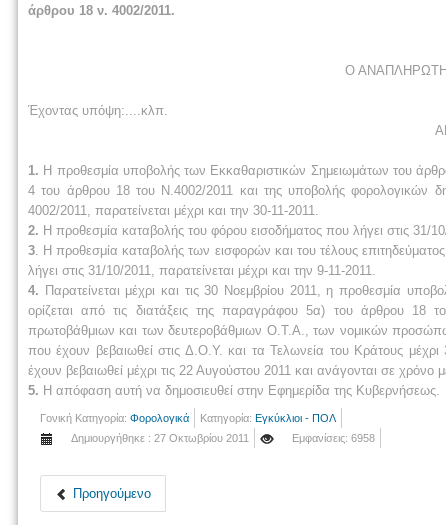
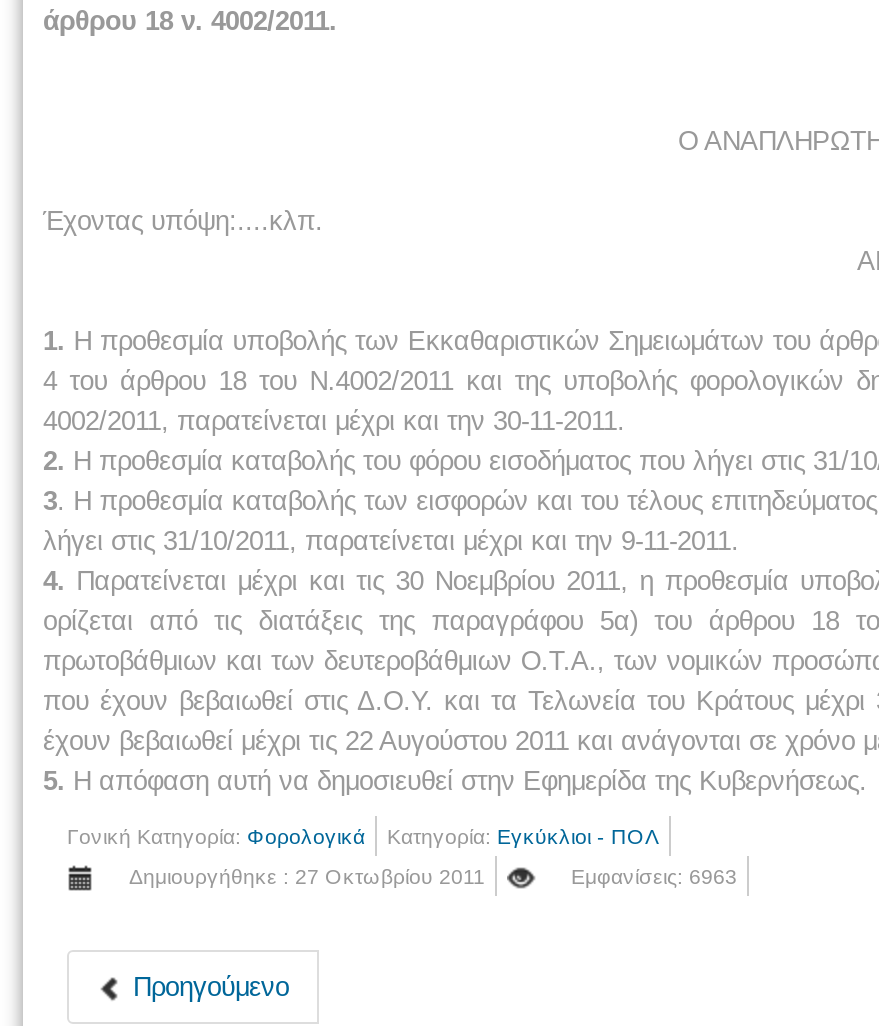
- Εμφανίσεις: 6958
+ Εμφανίσεις: 6963
